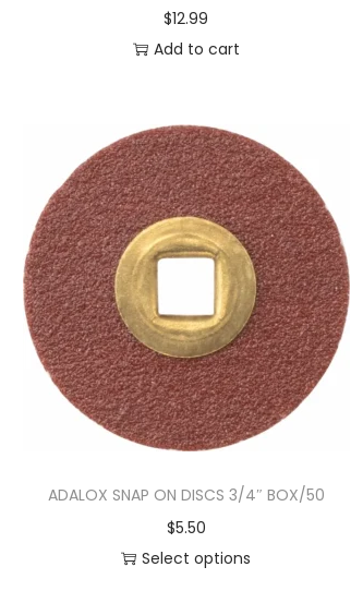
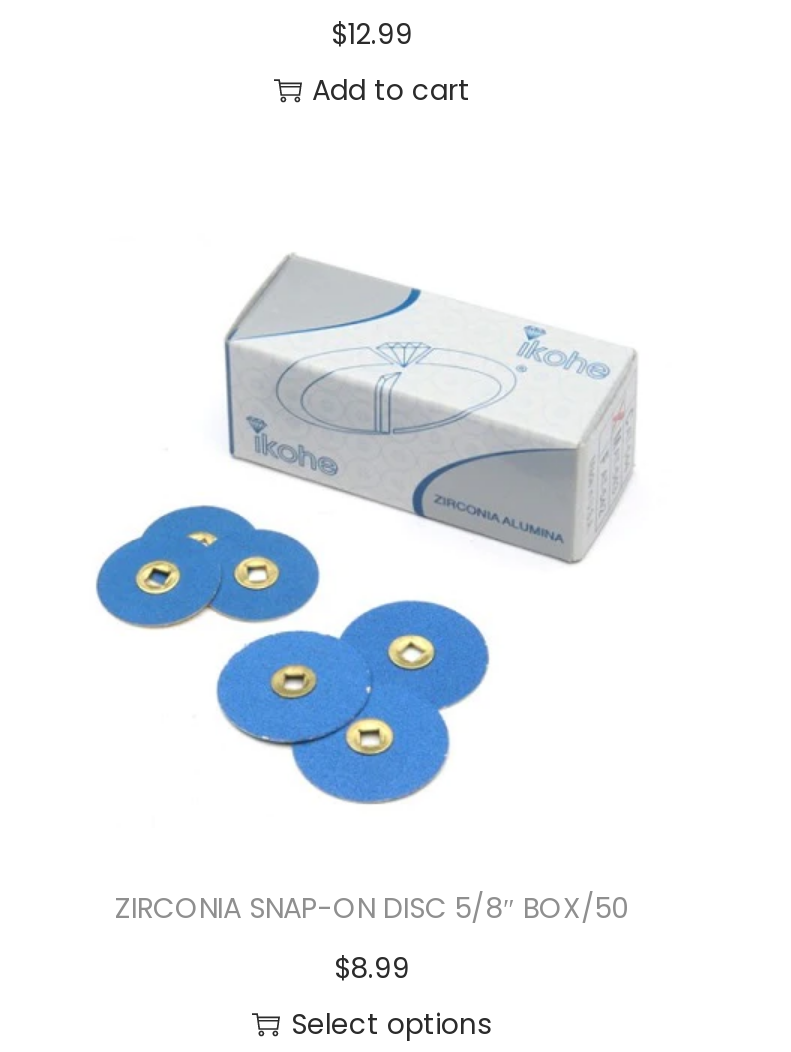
- [image]
- ADALOX SNAP ON DISCS 3/4″ BOX/50
+ [image]
+ ZIRCONIA SNAP-ON DISC 5/8″ BOX/50

- $5.50
+ $8.99
